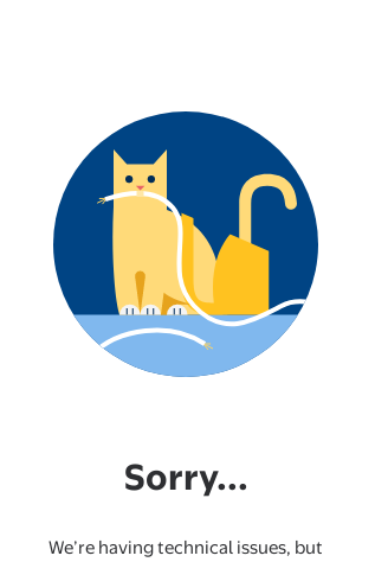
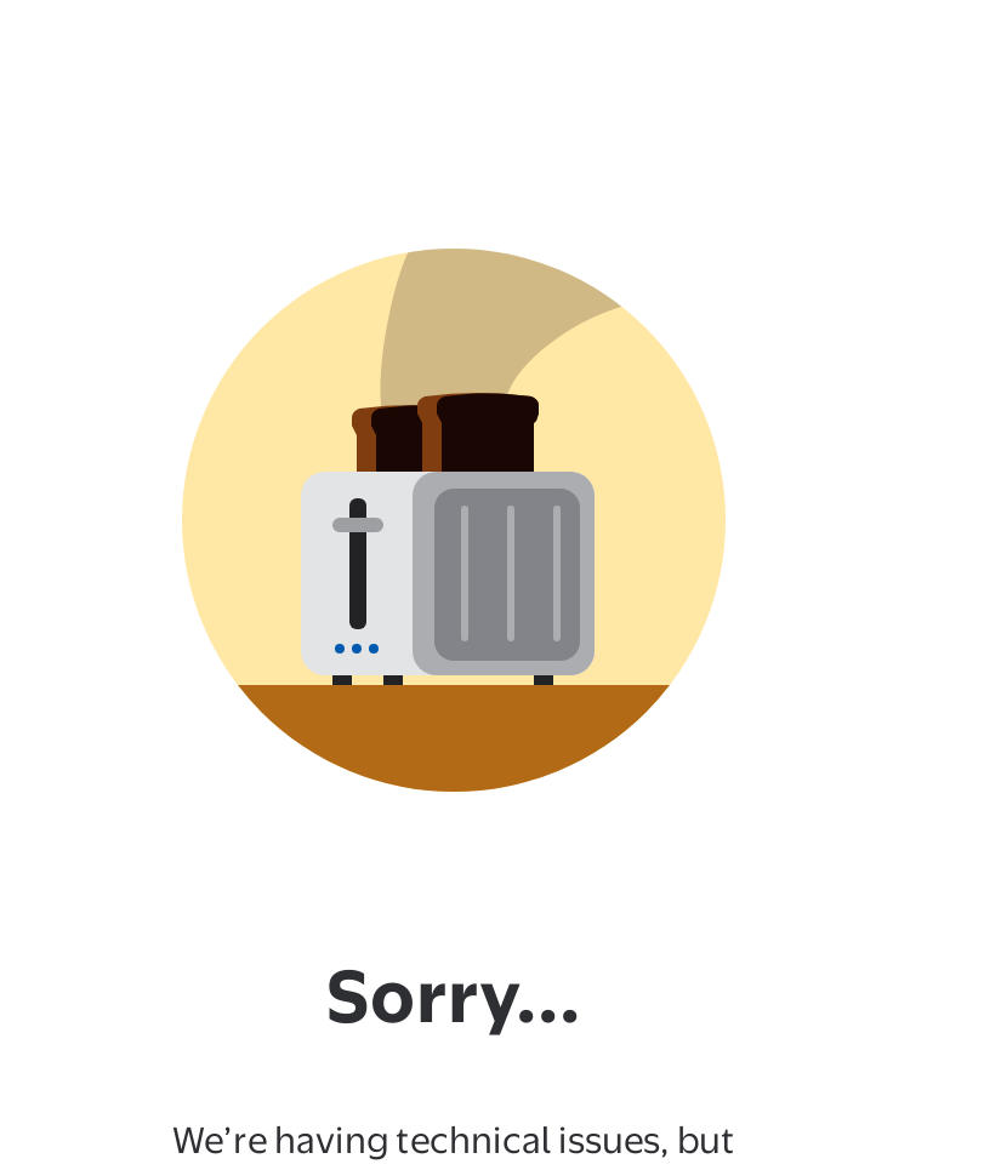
- [image]
+ [image]
